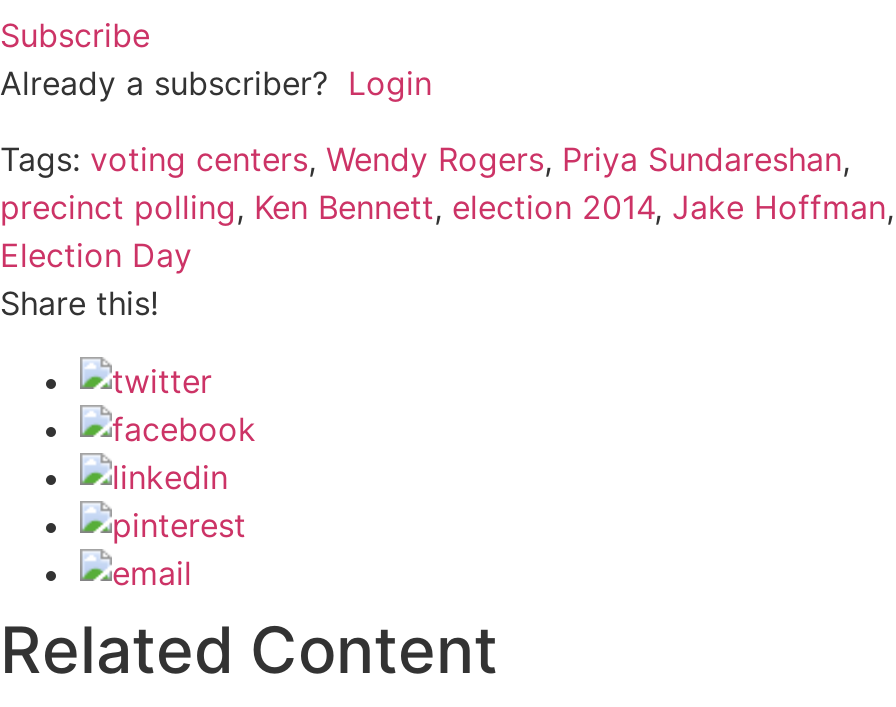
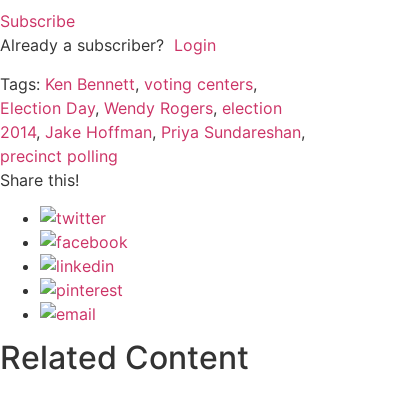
- Tags: voting centers, Wendy Rogers, Priya Sundareshan,
- precinct polling, Ken Bennett, election 2014, Jake Hoffman,
- Election Day
+ Tags: Ken Bennett, voting centers,
+ Election Day, Wendy Rogers, election
+ 2014, Jake Hoffman, Priya Sundareshan,
+ precinct polling
